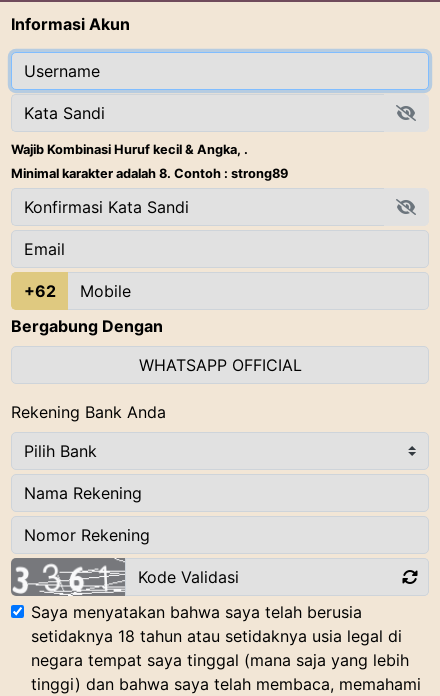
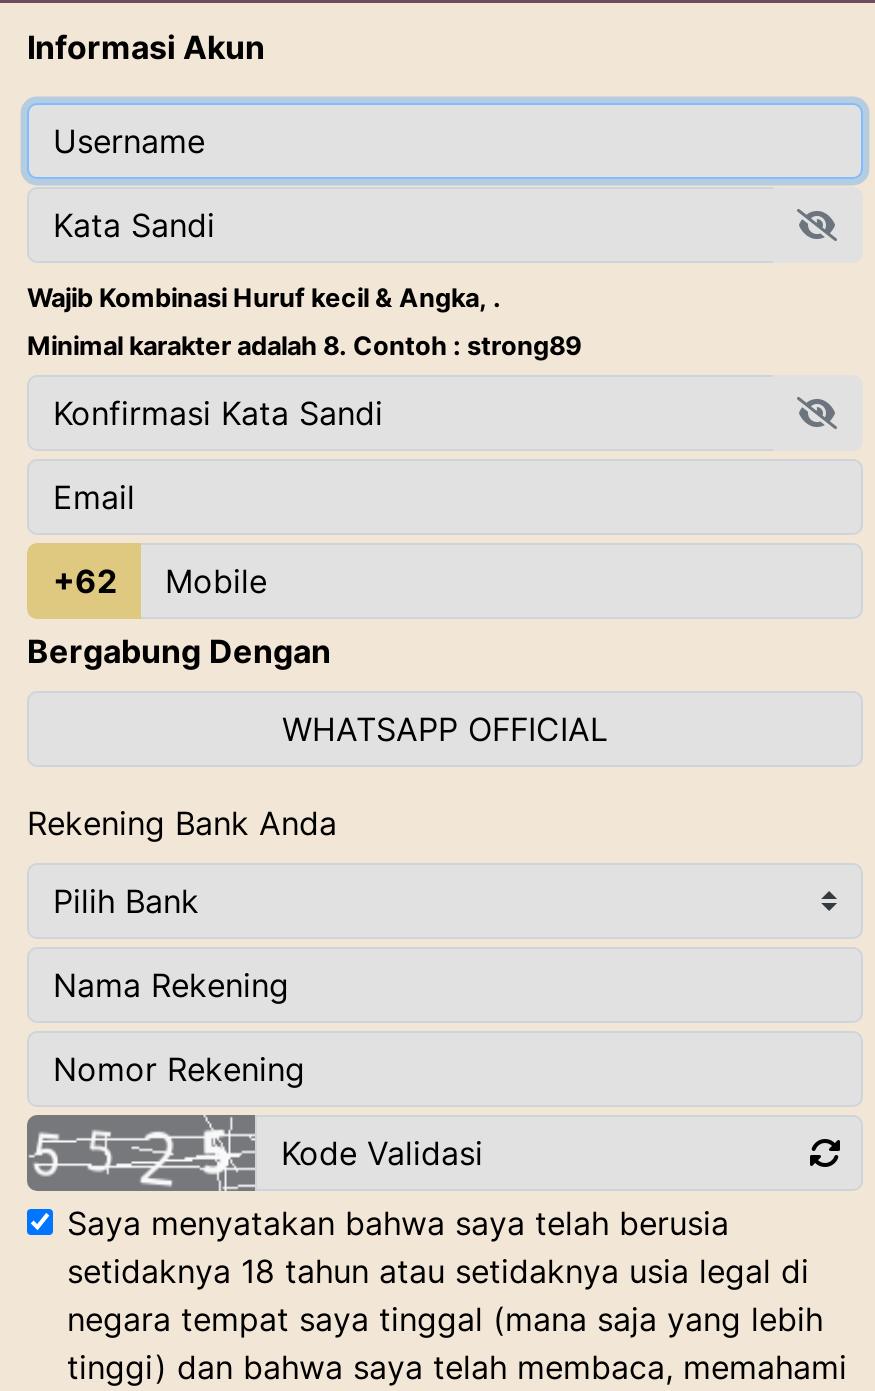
- [image]
+ [image]
